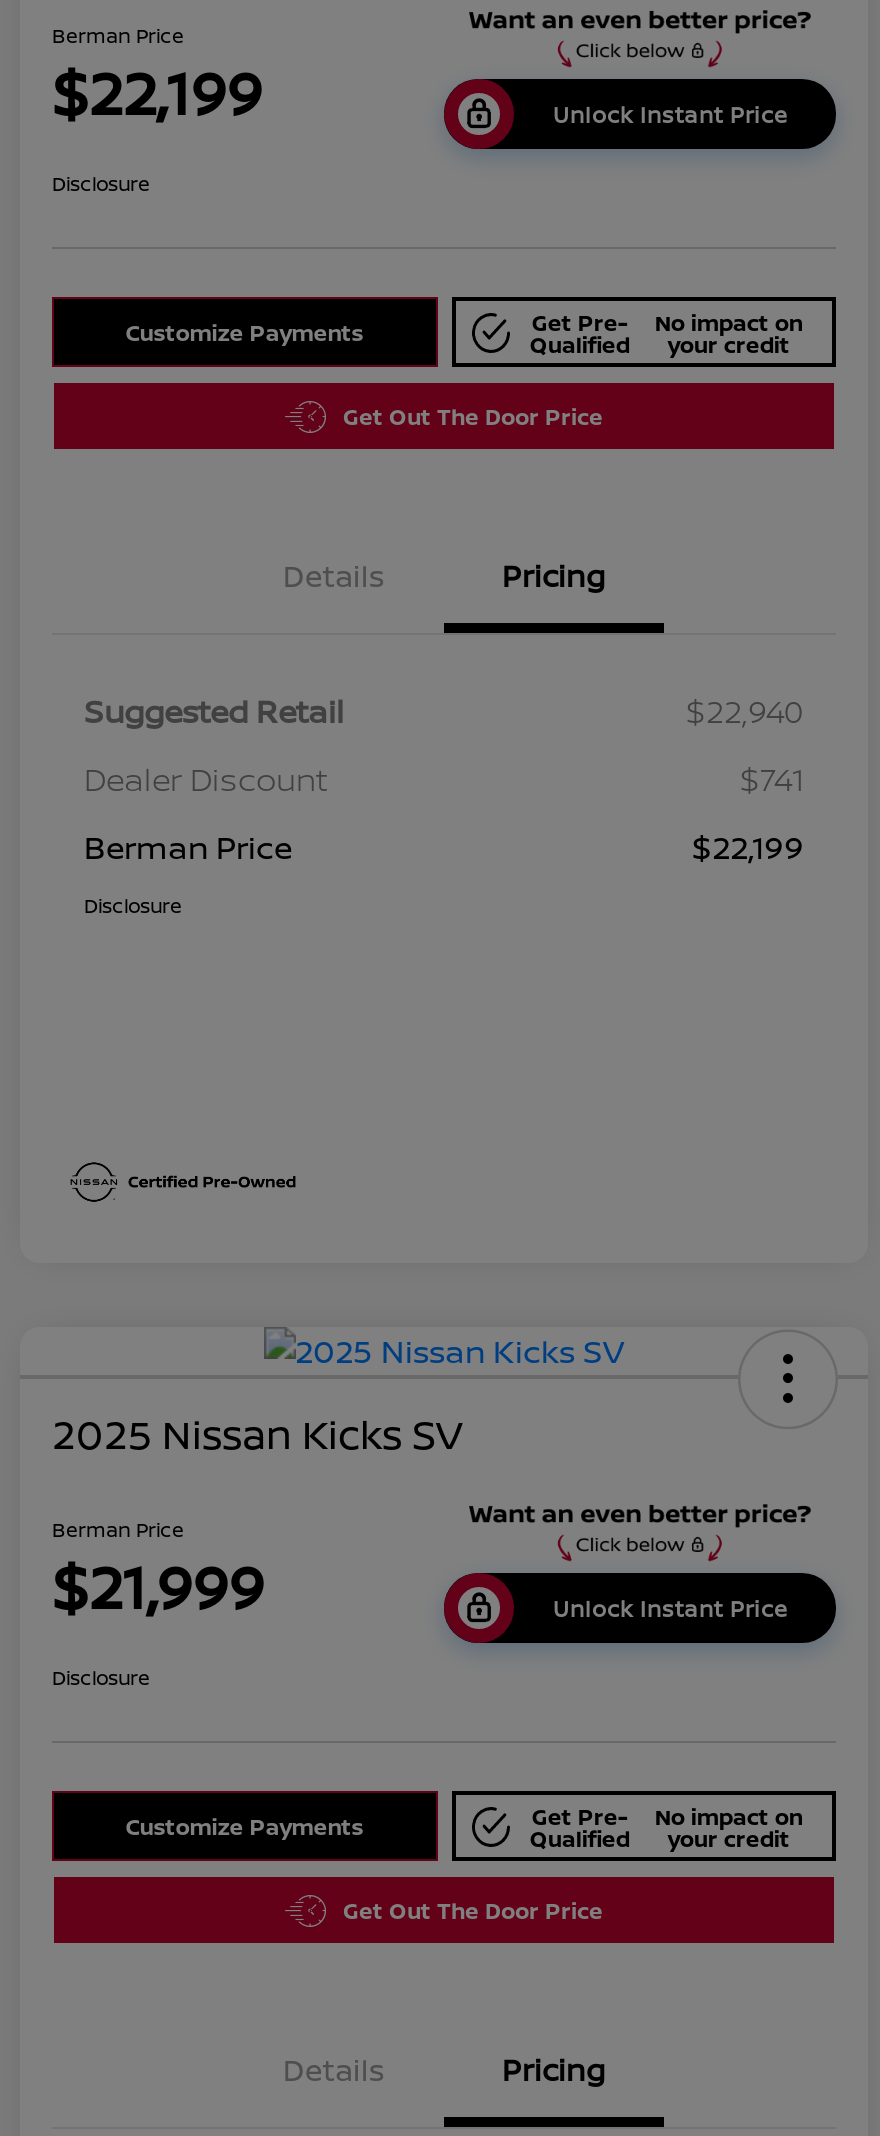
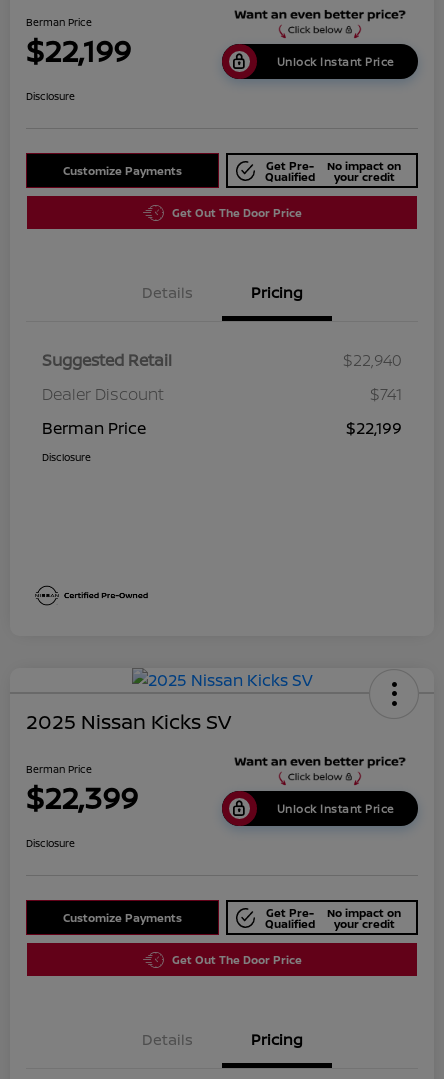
- $21,999
+ $22,399
